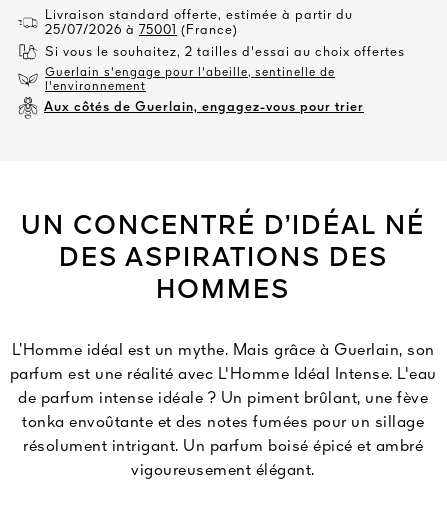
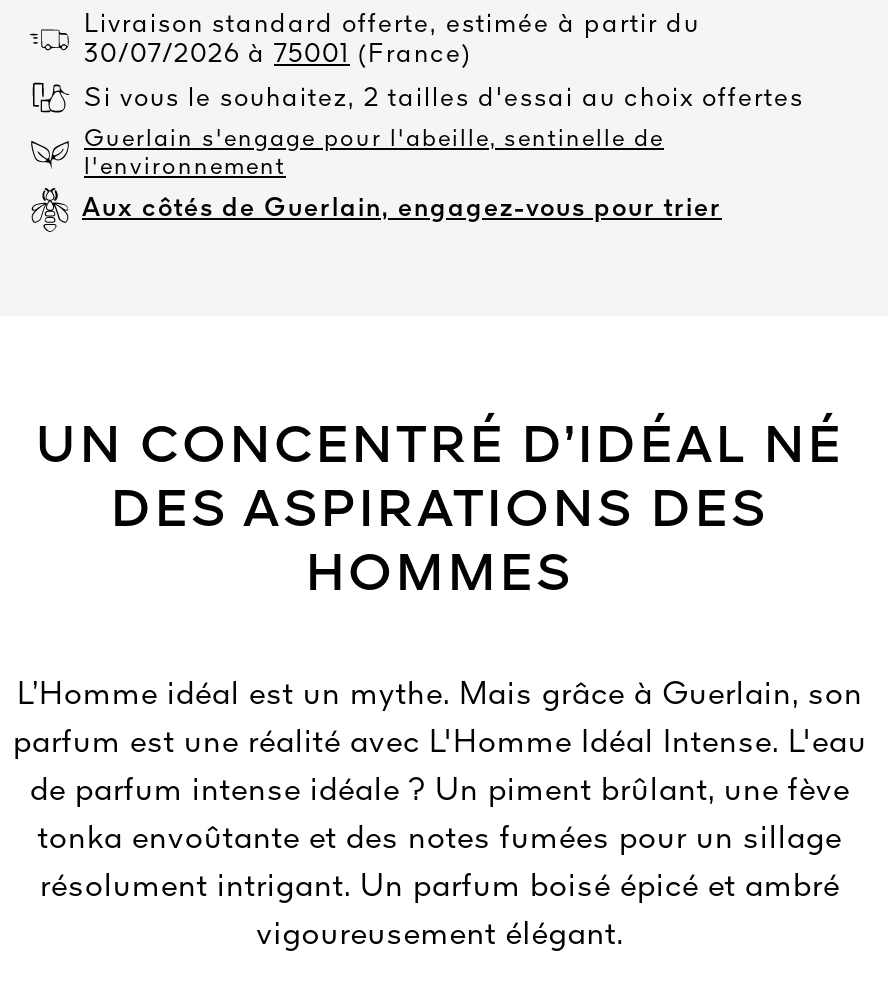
- 25/07/2026 à 75001 (France)
+ 30/07/2026 à 75001 (France)
